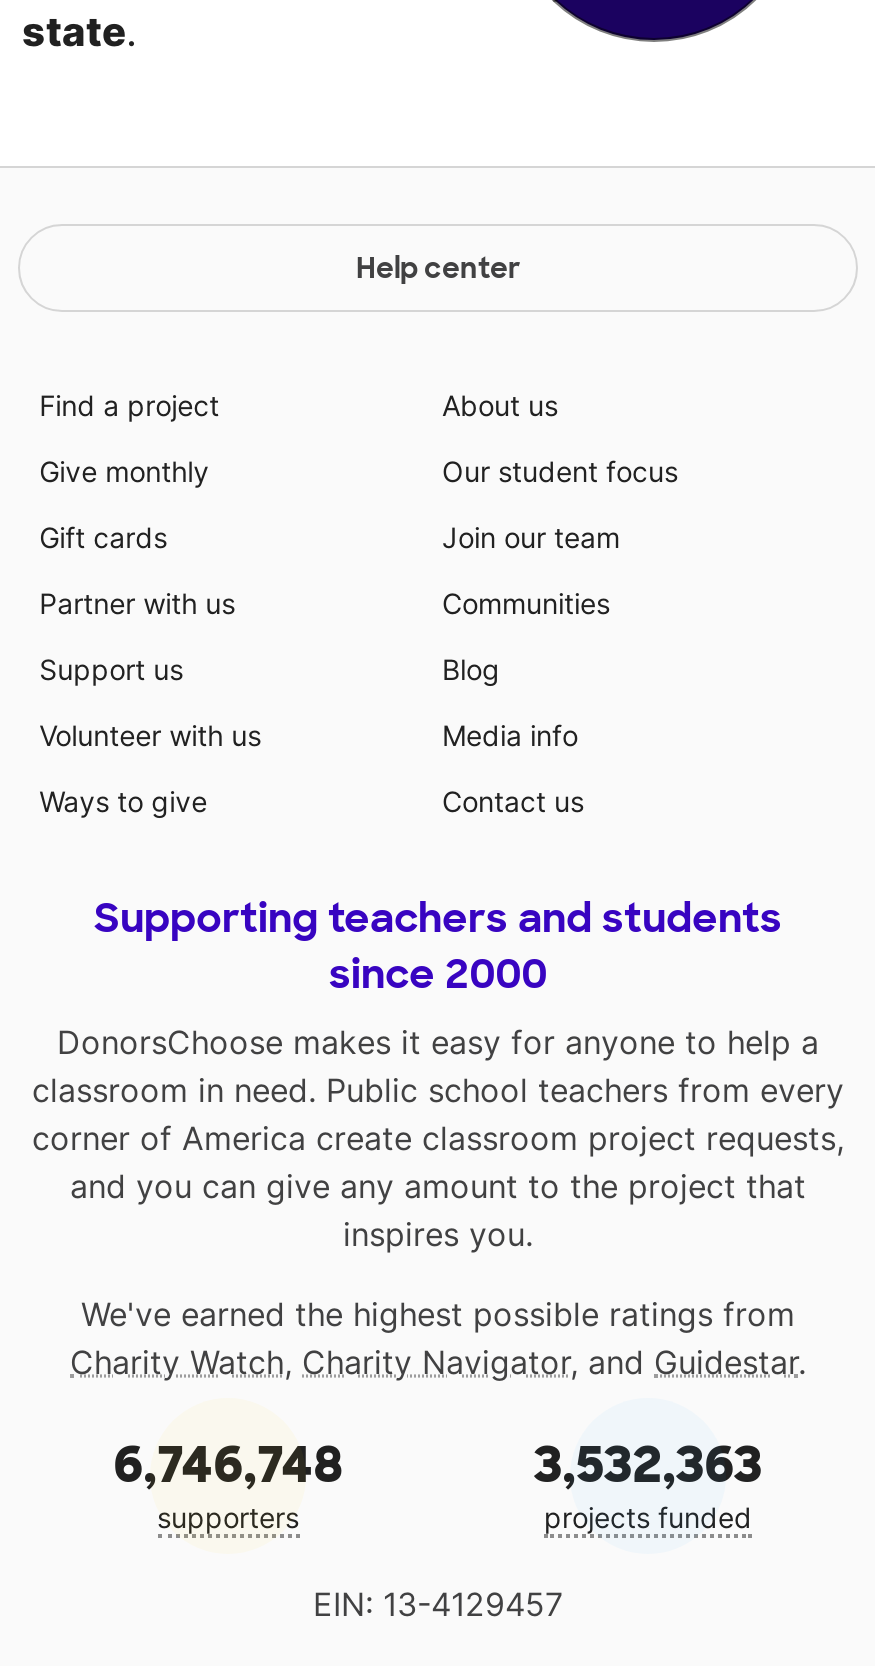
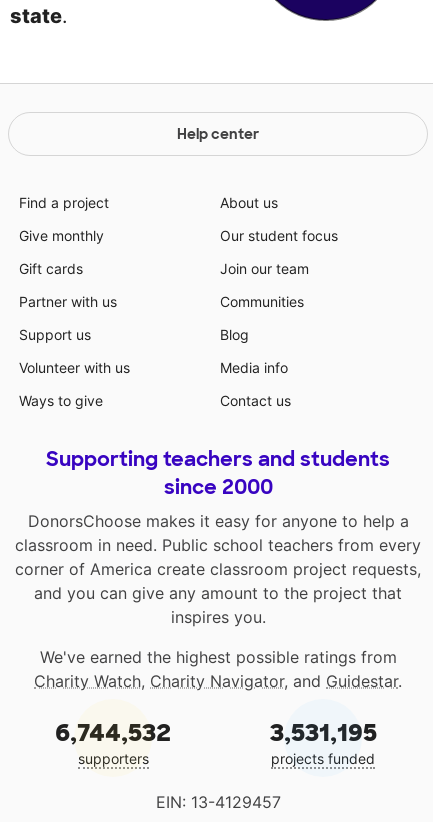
- 6,746,748
+ 6,744,532

- 3,532,363
+ 3,531,195
